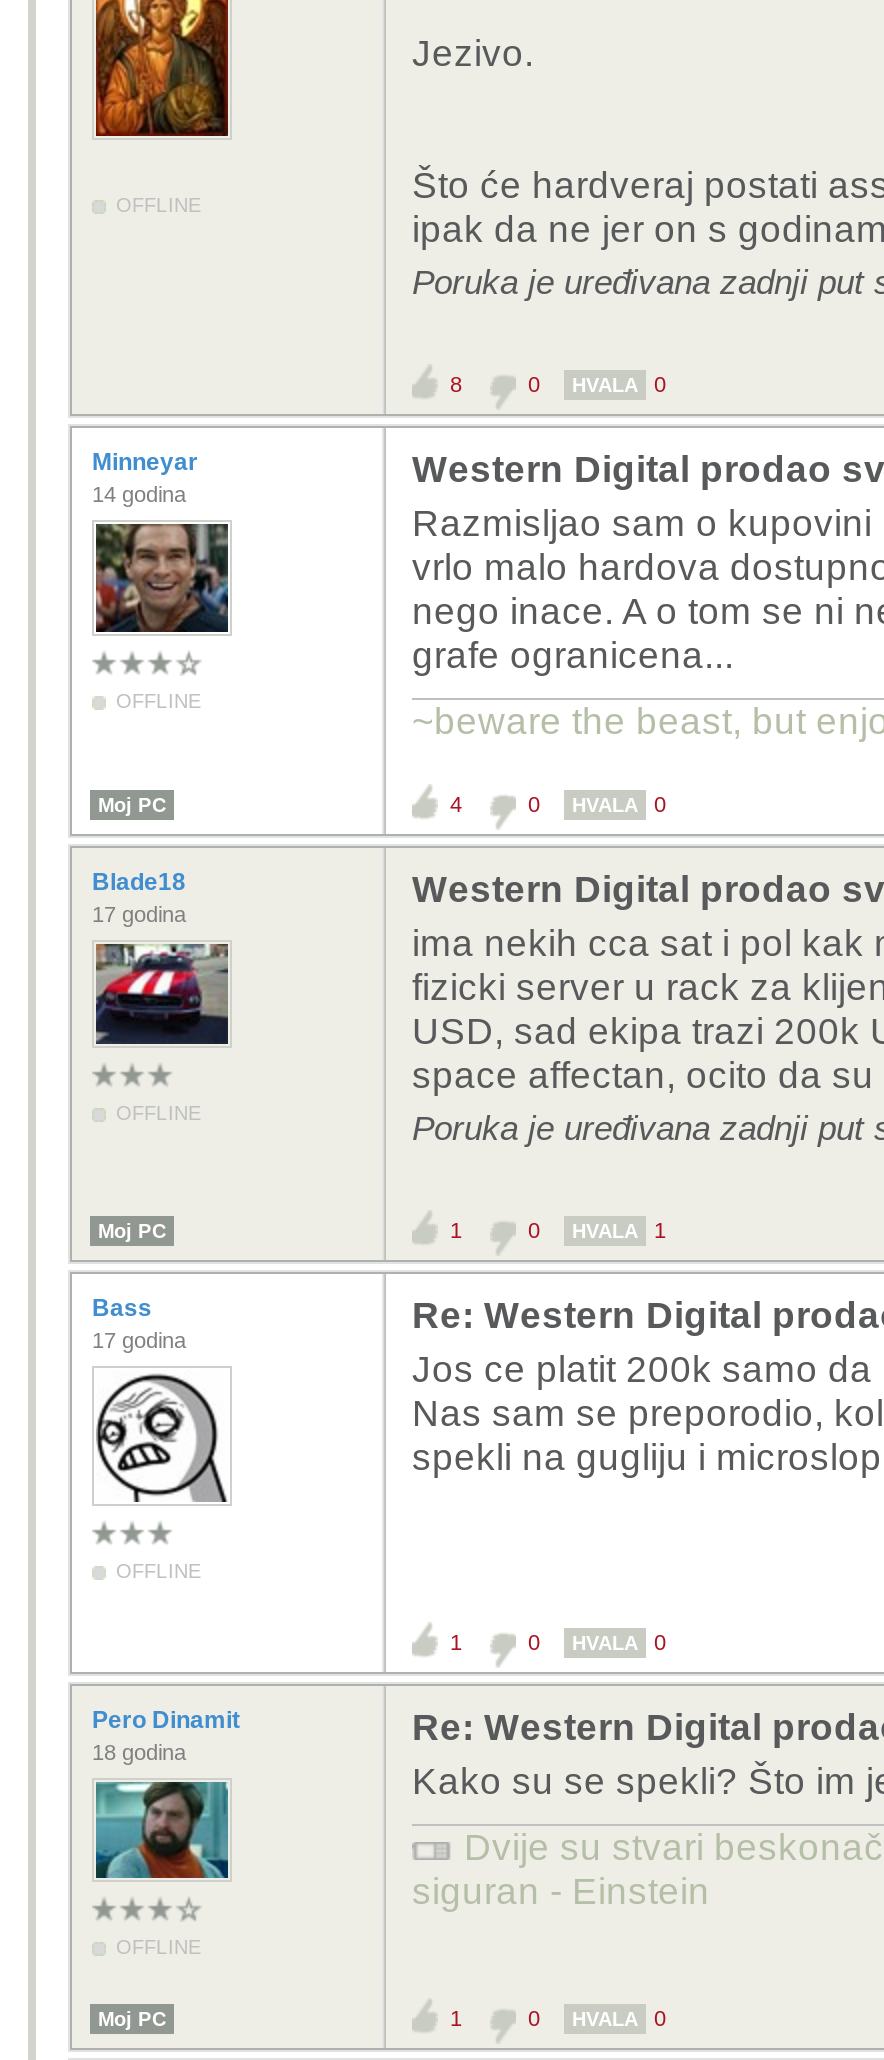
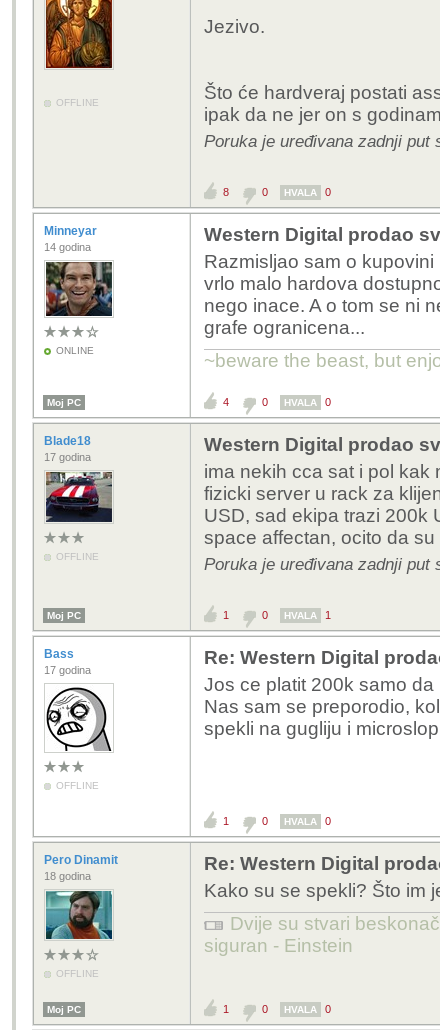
- OFFLINE
+ ONLINE
